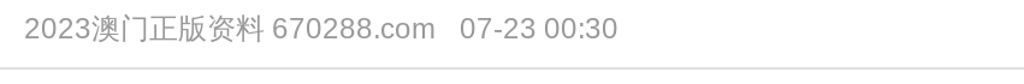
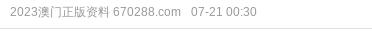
- 2023澳门正版资料 670288.com 07-23 00:30
+ 2023澳门正版资料 670288.com 07-21 00:30
